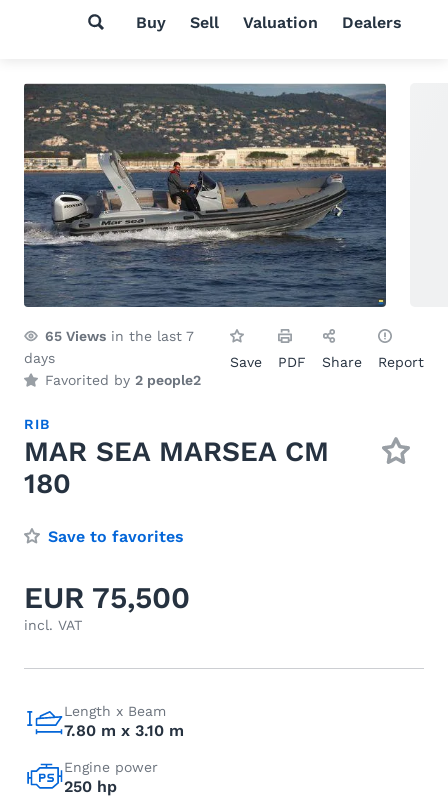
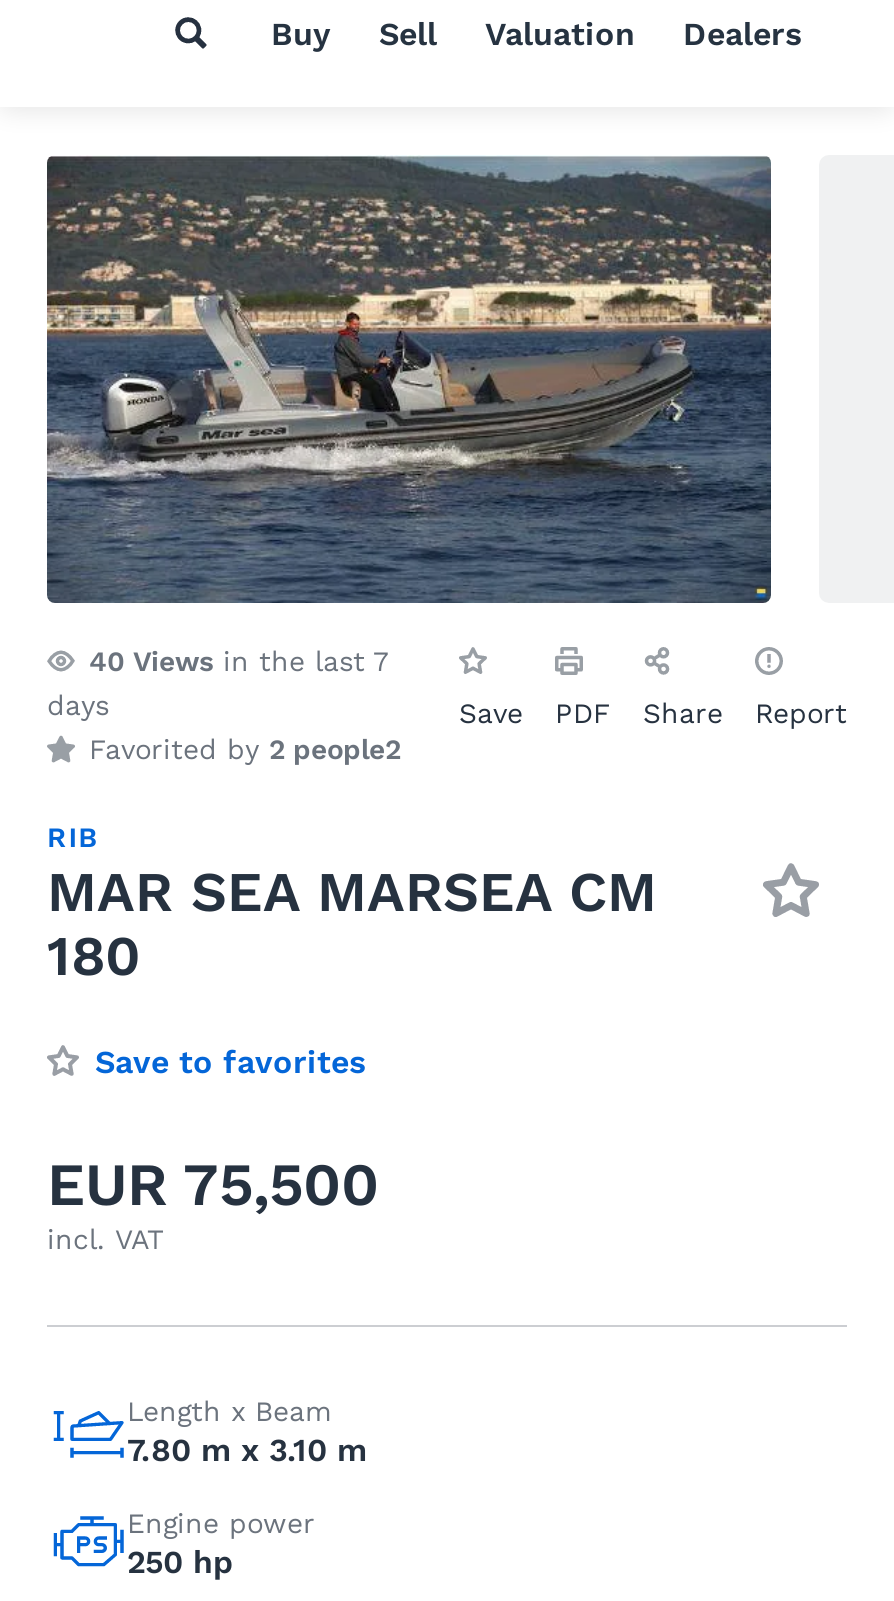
- 65 Views in the last 7
+ 40 Views in the last 7
